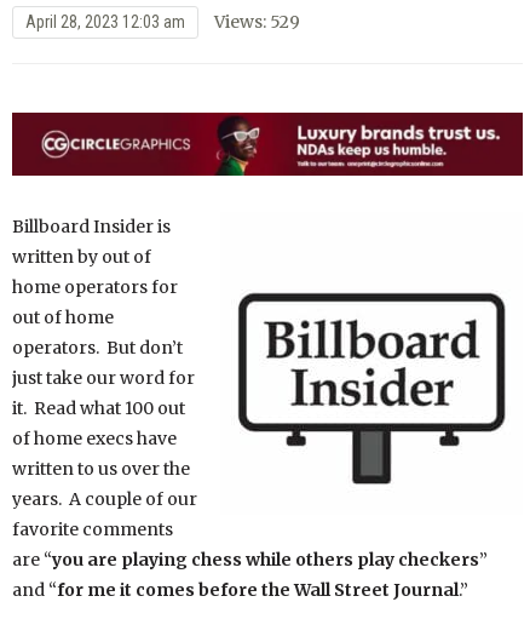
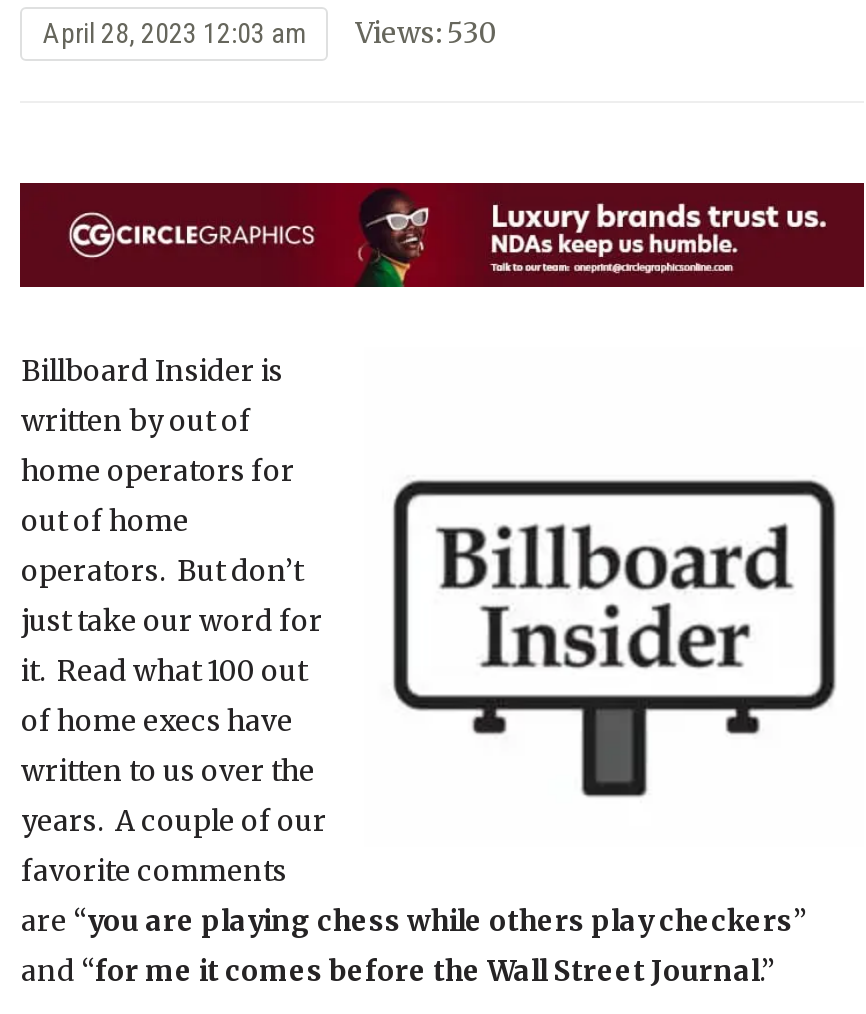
- April 28, 2023 12:03 am Views: 529
+ April 28, 2023 12:03 am Views: 530
